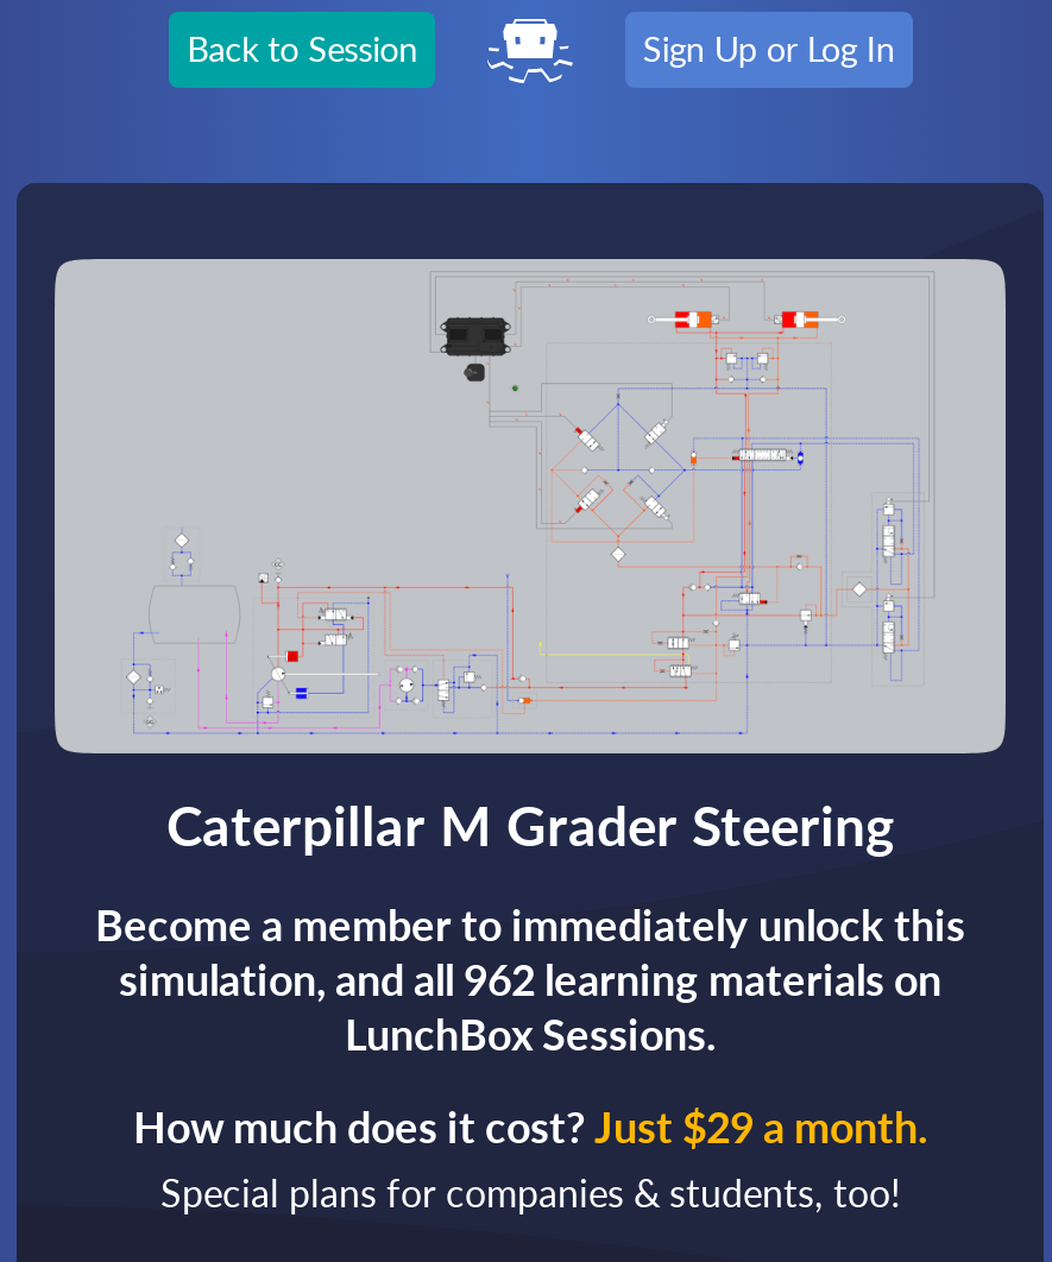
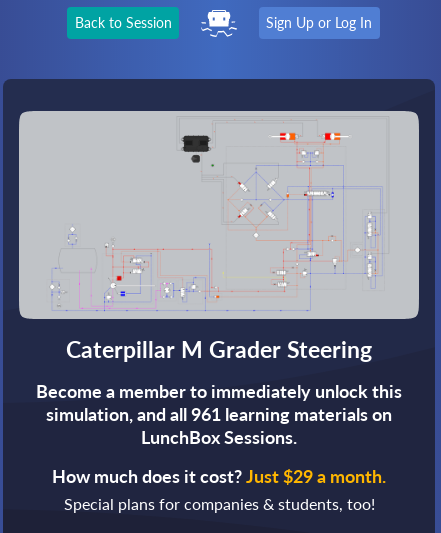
- simulation, and all 962 learning materials on
+ simulation, and all 961 learning materials on
